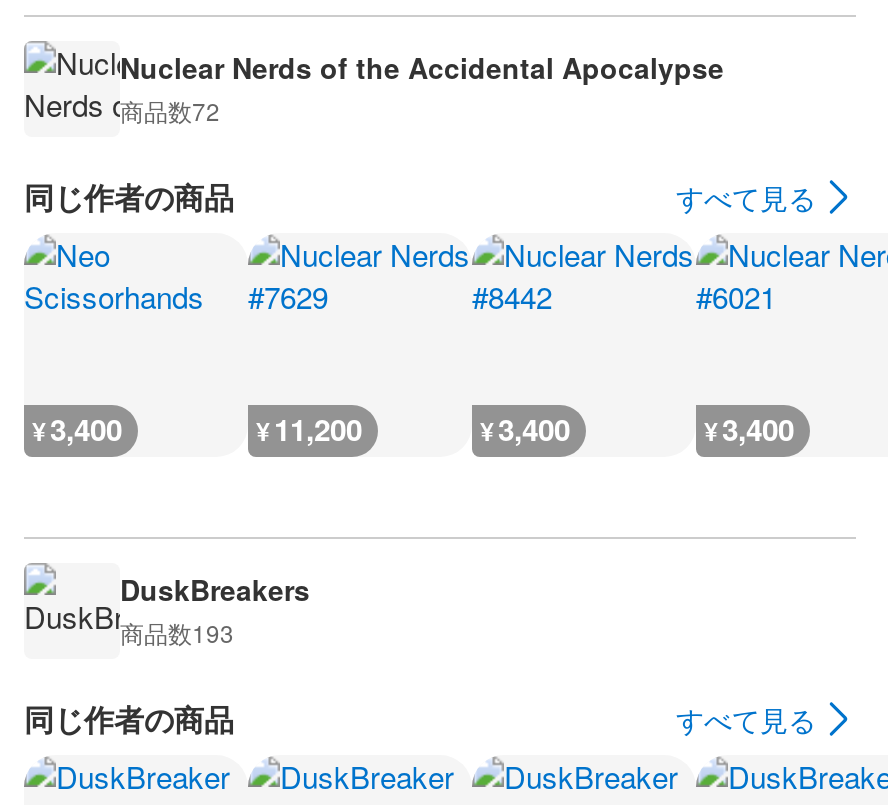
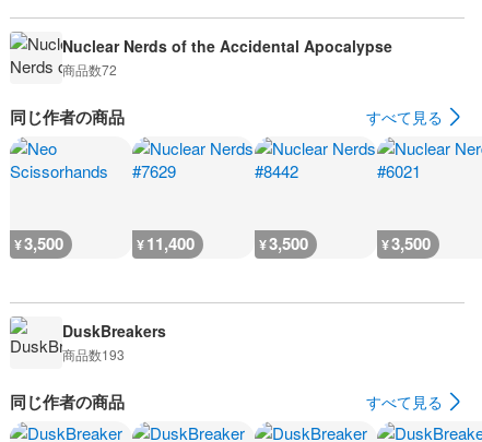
- ¥ 3,400
+ ¥ 3,500

- ¥ 11,200
+ ¥ 11,400

- ¥ 3,400
+ ¥ 3,500

- ¥ 3,400
+ ¥ 3,500
